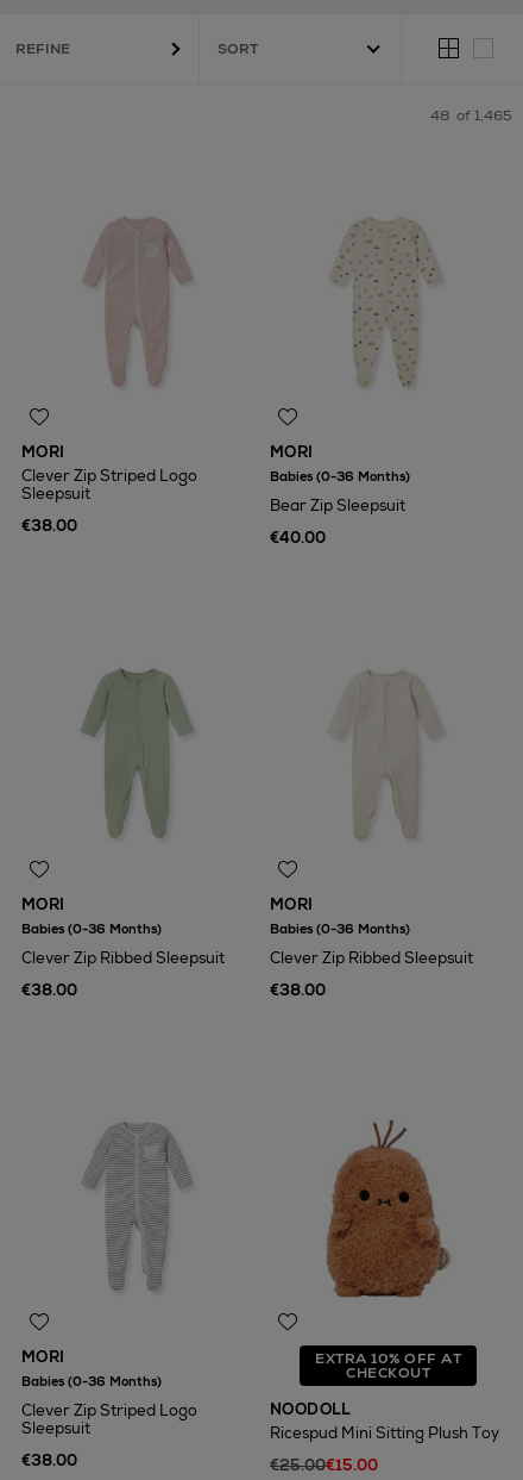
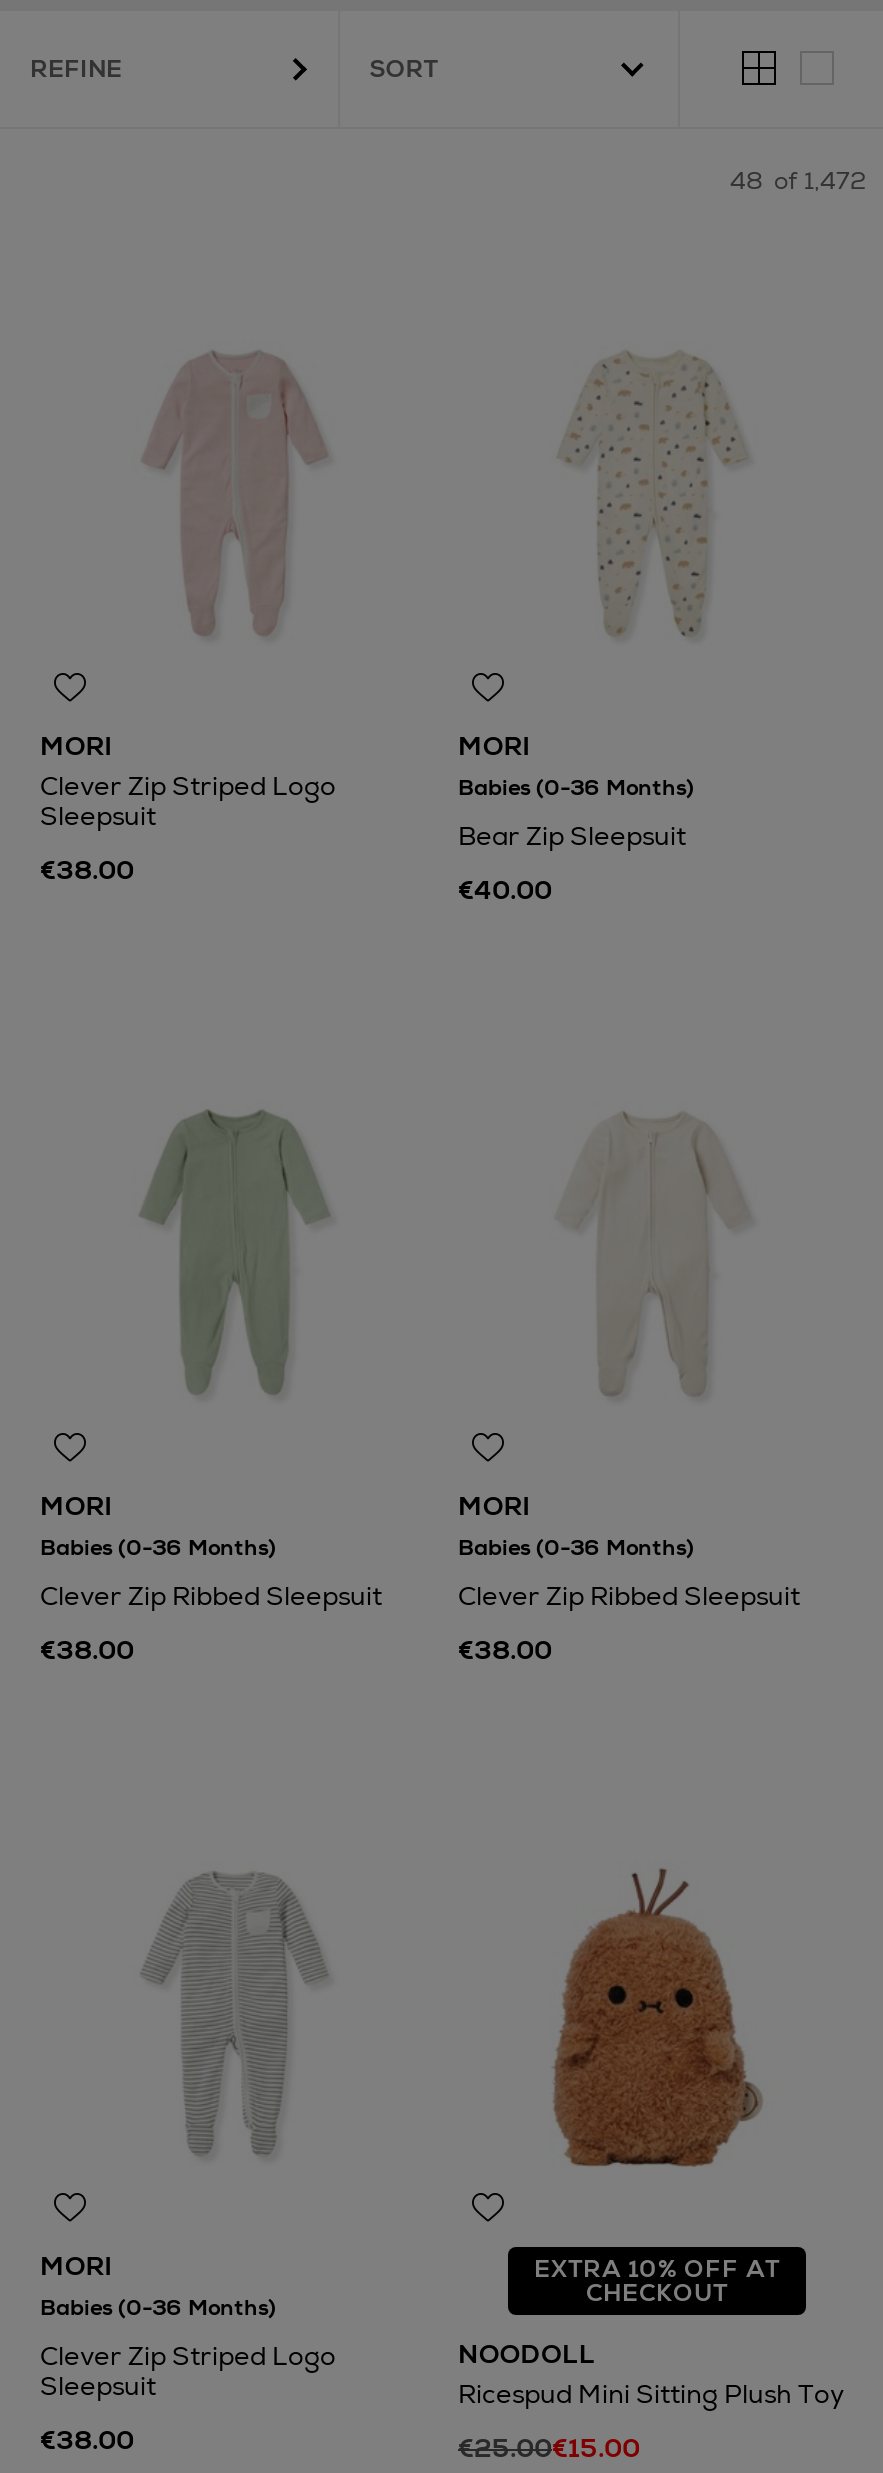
- 48 of 1,465
+ 48 of 1,472
